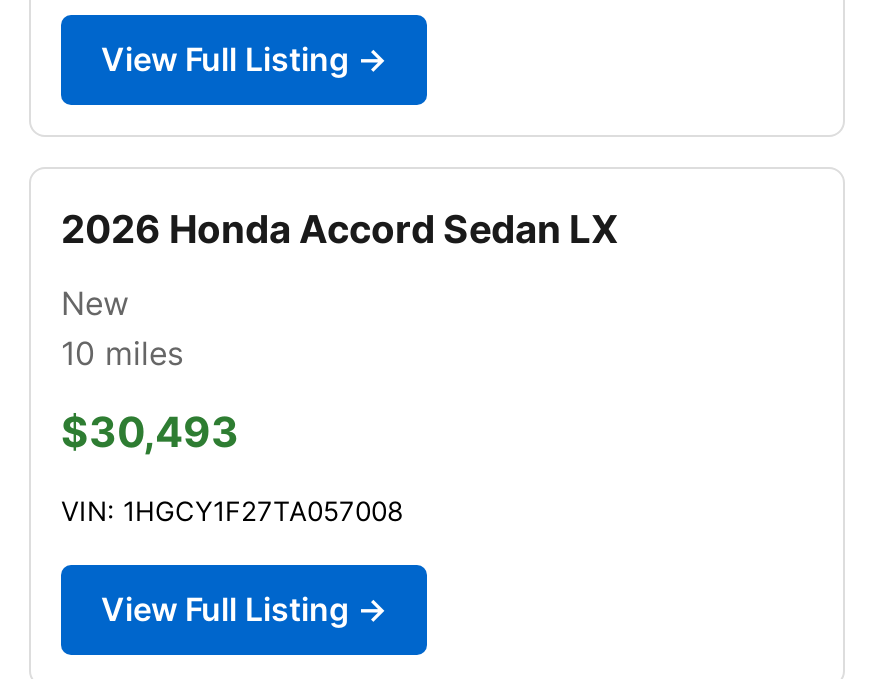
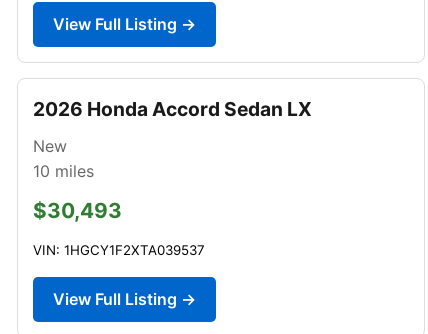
- VIN: 1HGCY1F27TA057008
+ VIN: 1HGCY1F2XTA039537
